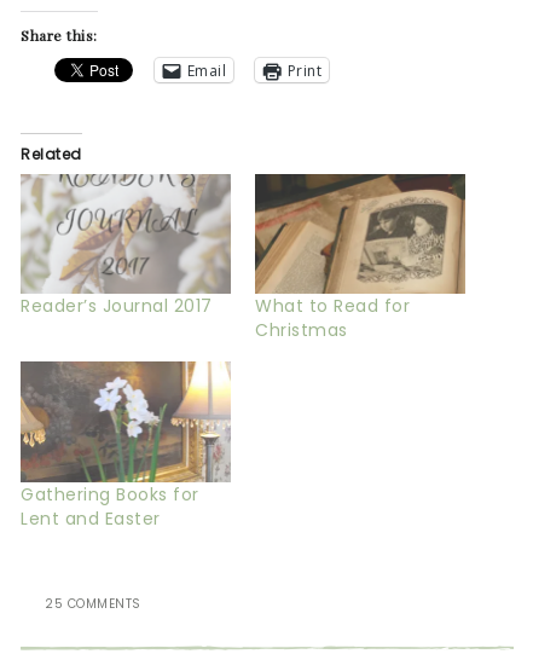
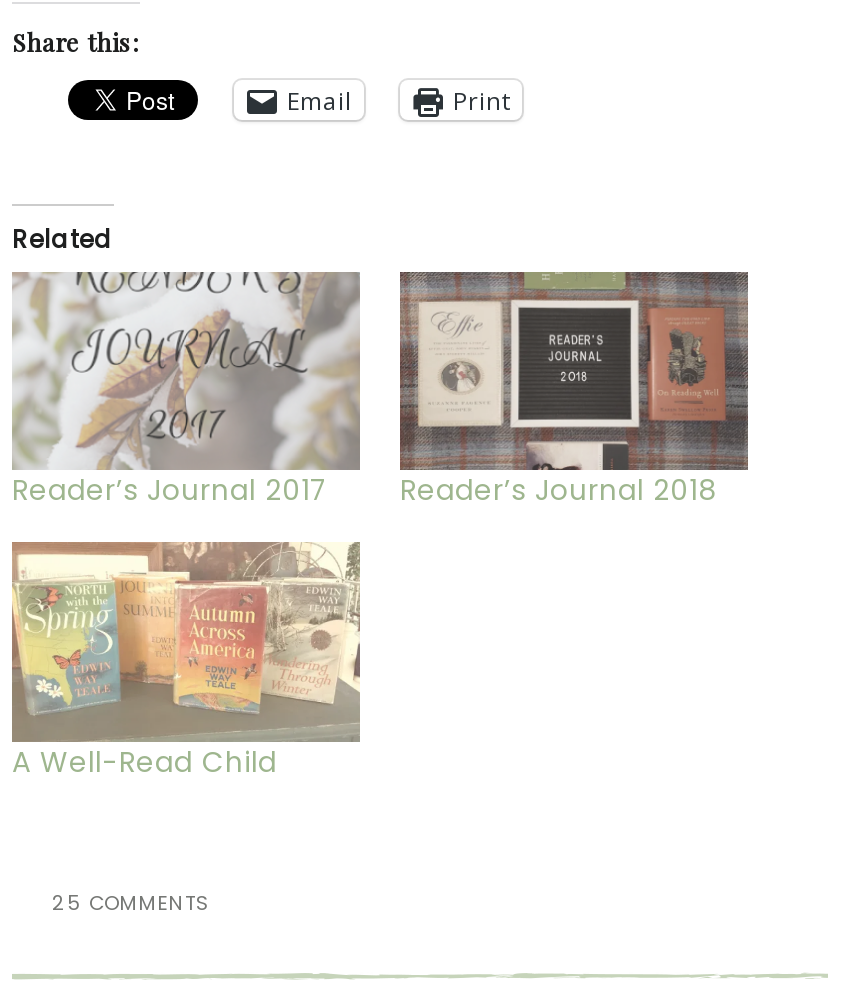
- [image]
- What to Read for
- Christmas
+ [image]
+ Reader’s Journal 2018

- [image]
- Gathering Books for
- Lent and Easter
+ [image]
+ A Well-Read Child
